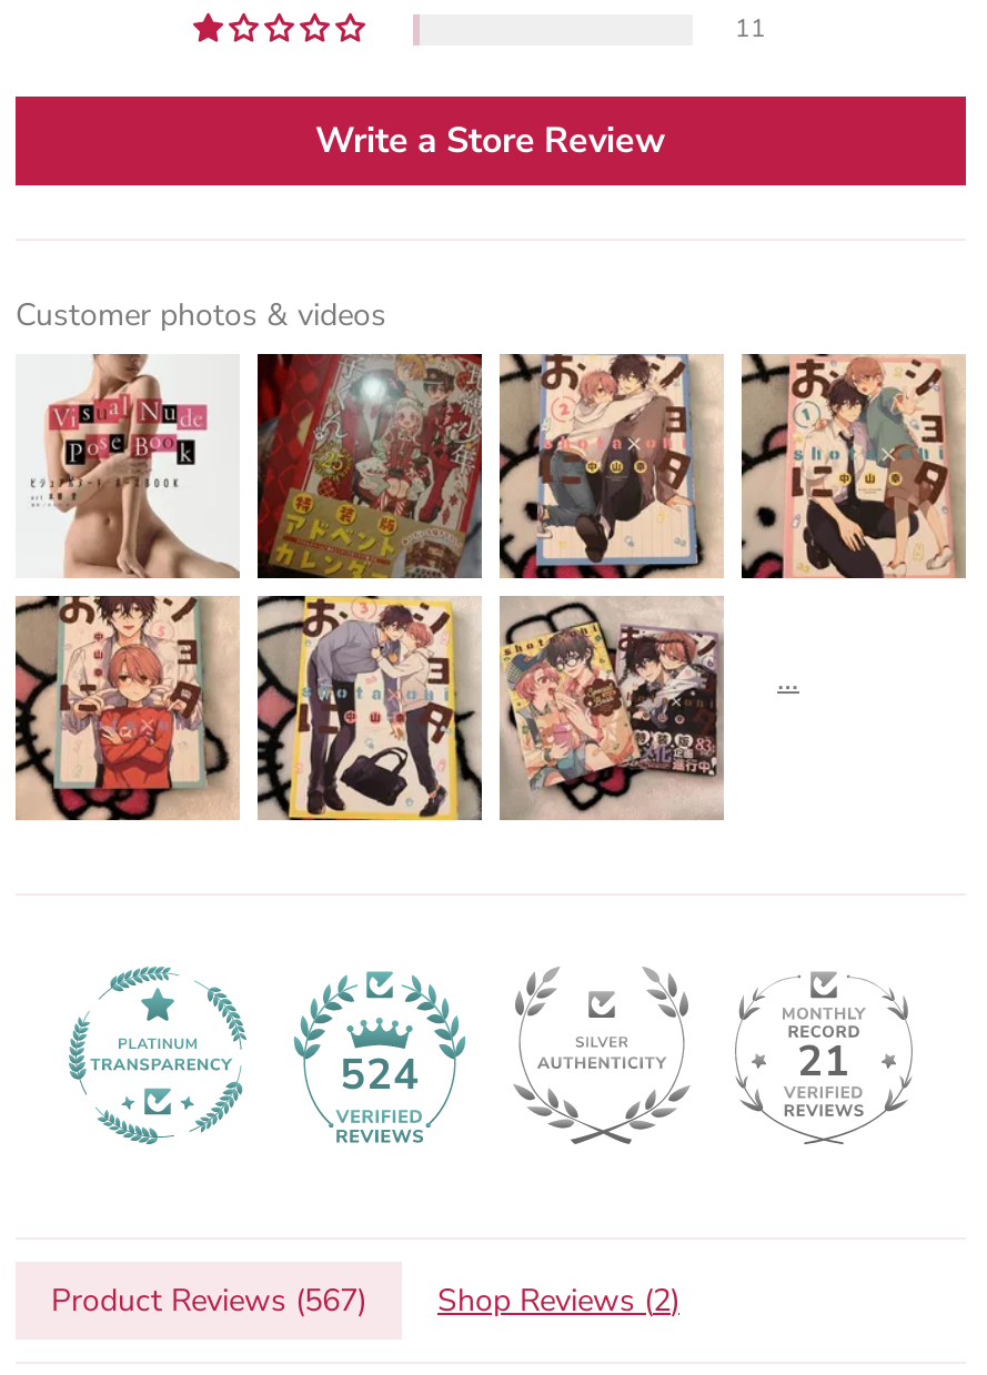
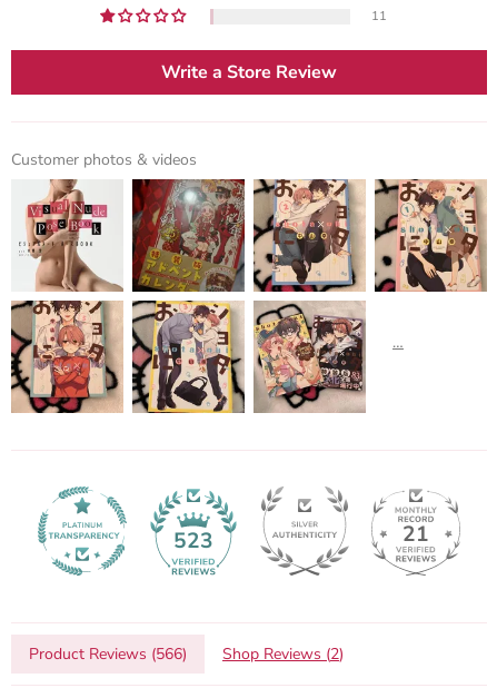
- 524
+ 523

- Product Reviews (567)
+ Product Reviews (566)
